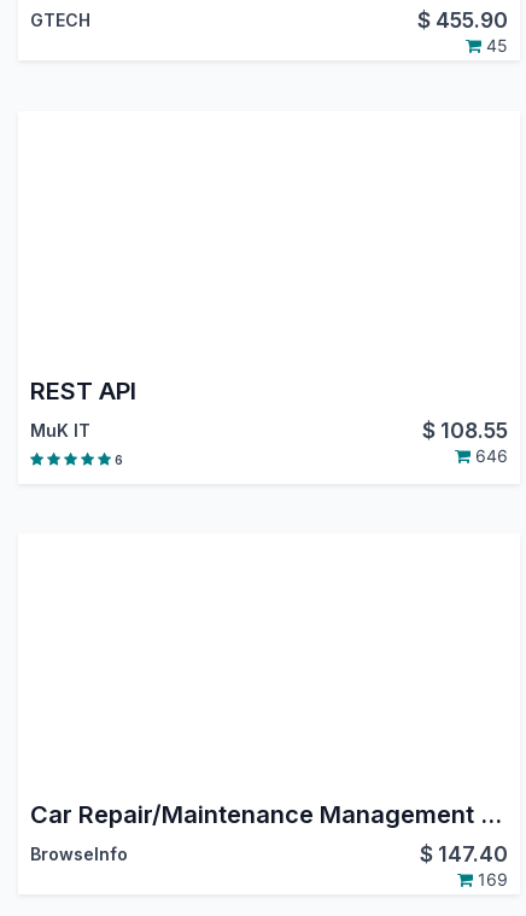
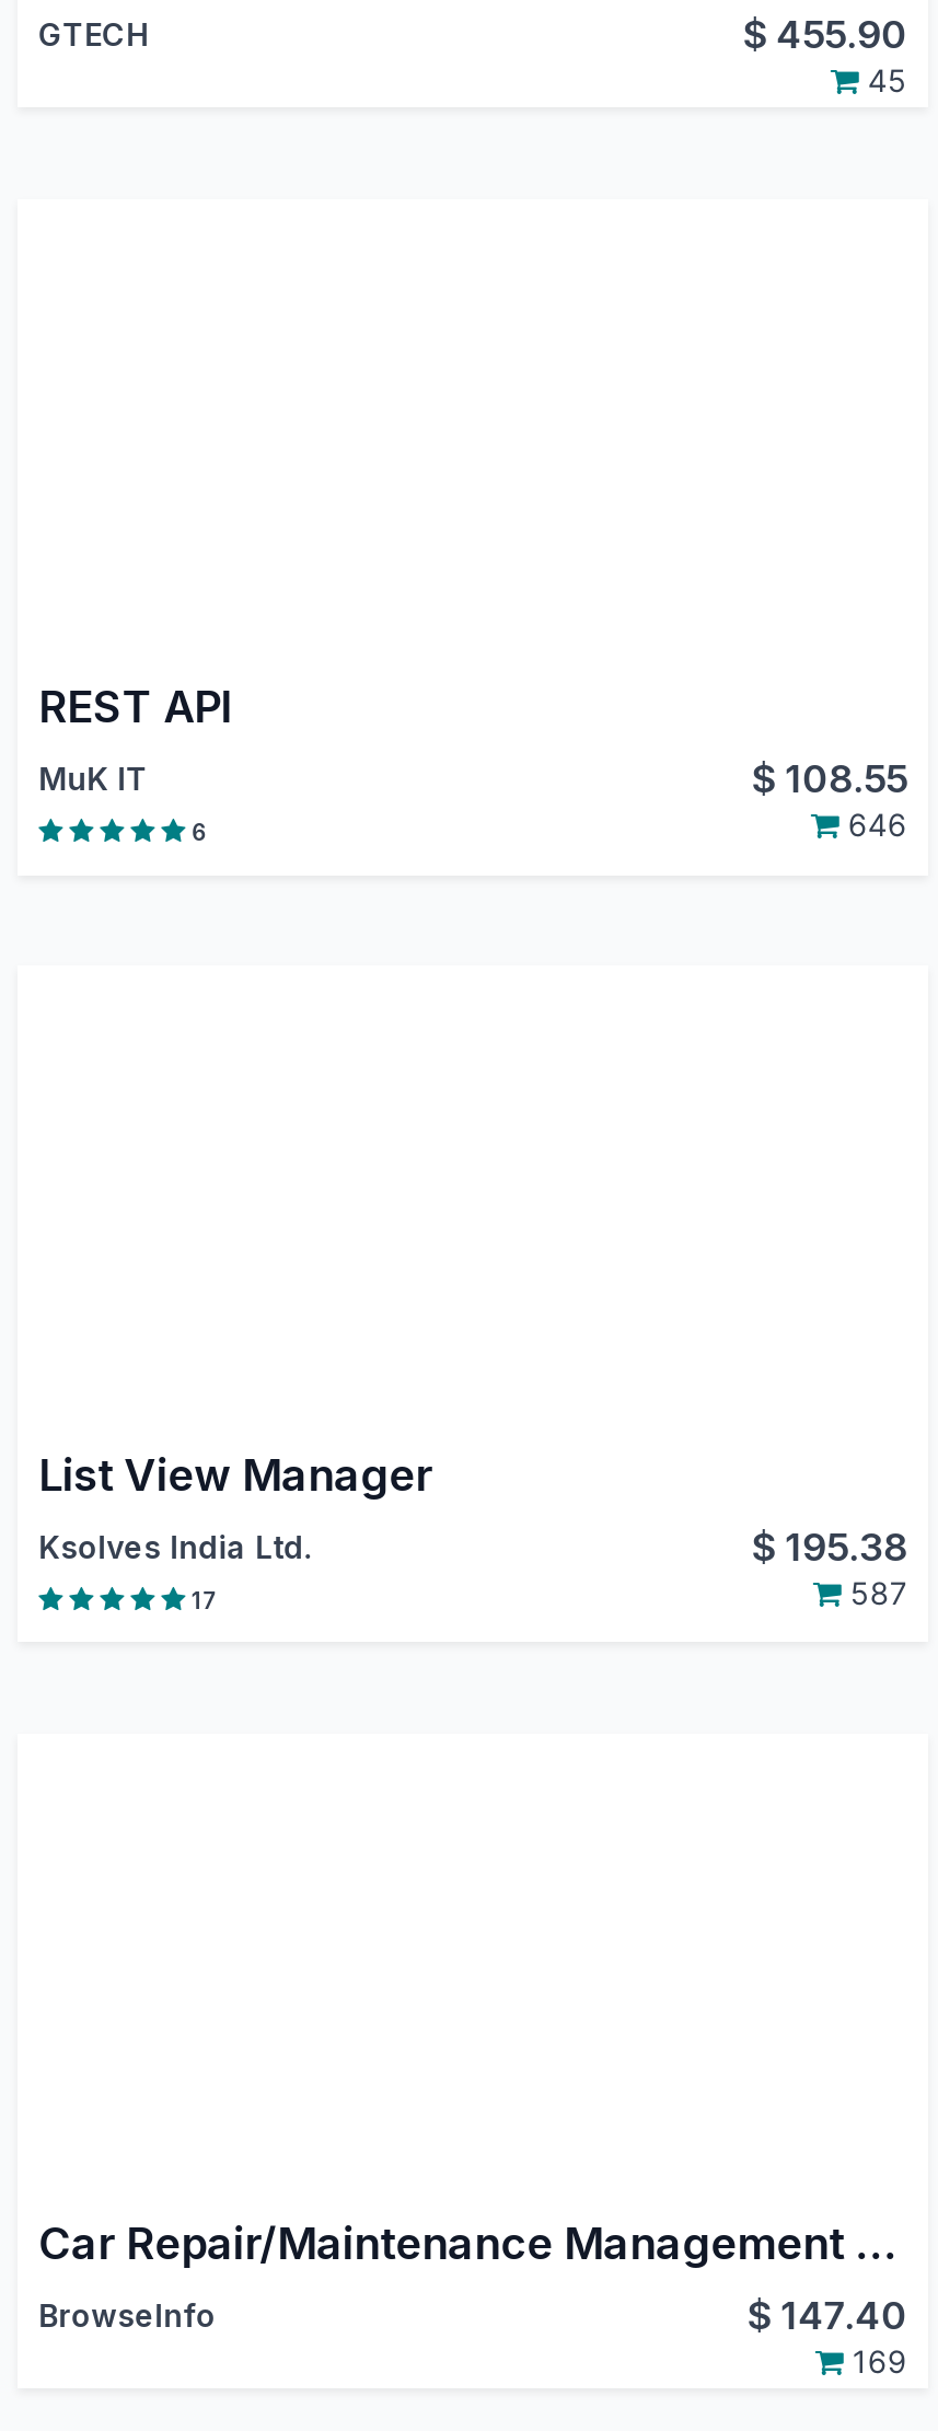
+ List View Manager
+ Ksolves India Ltd.
+ $195.38
+ 17
+ 587
